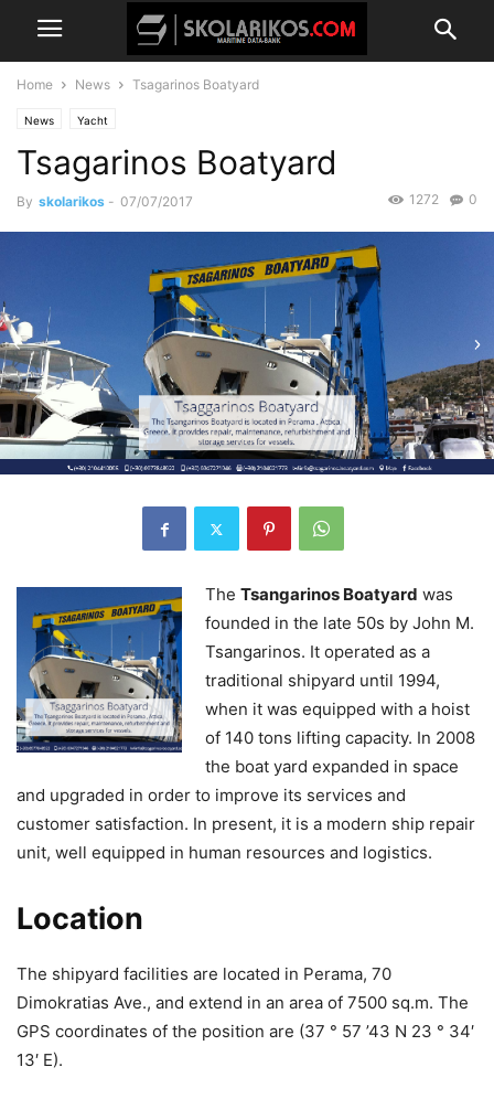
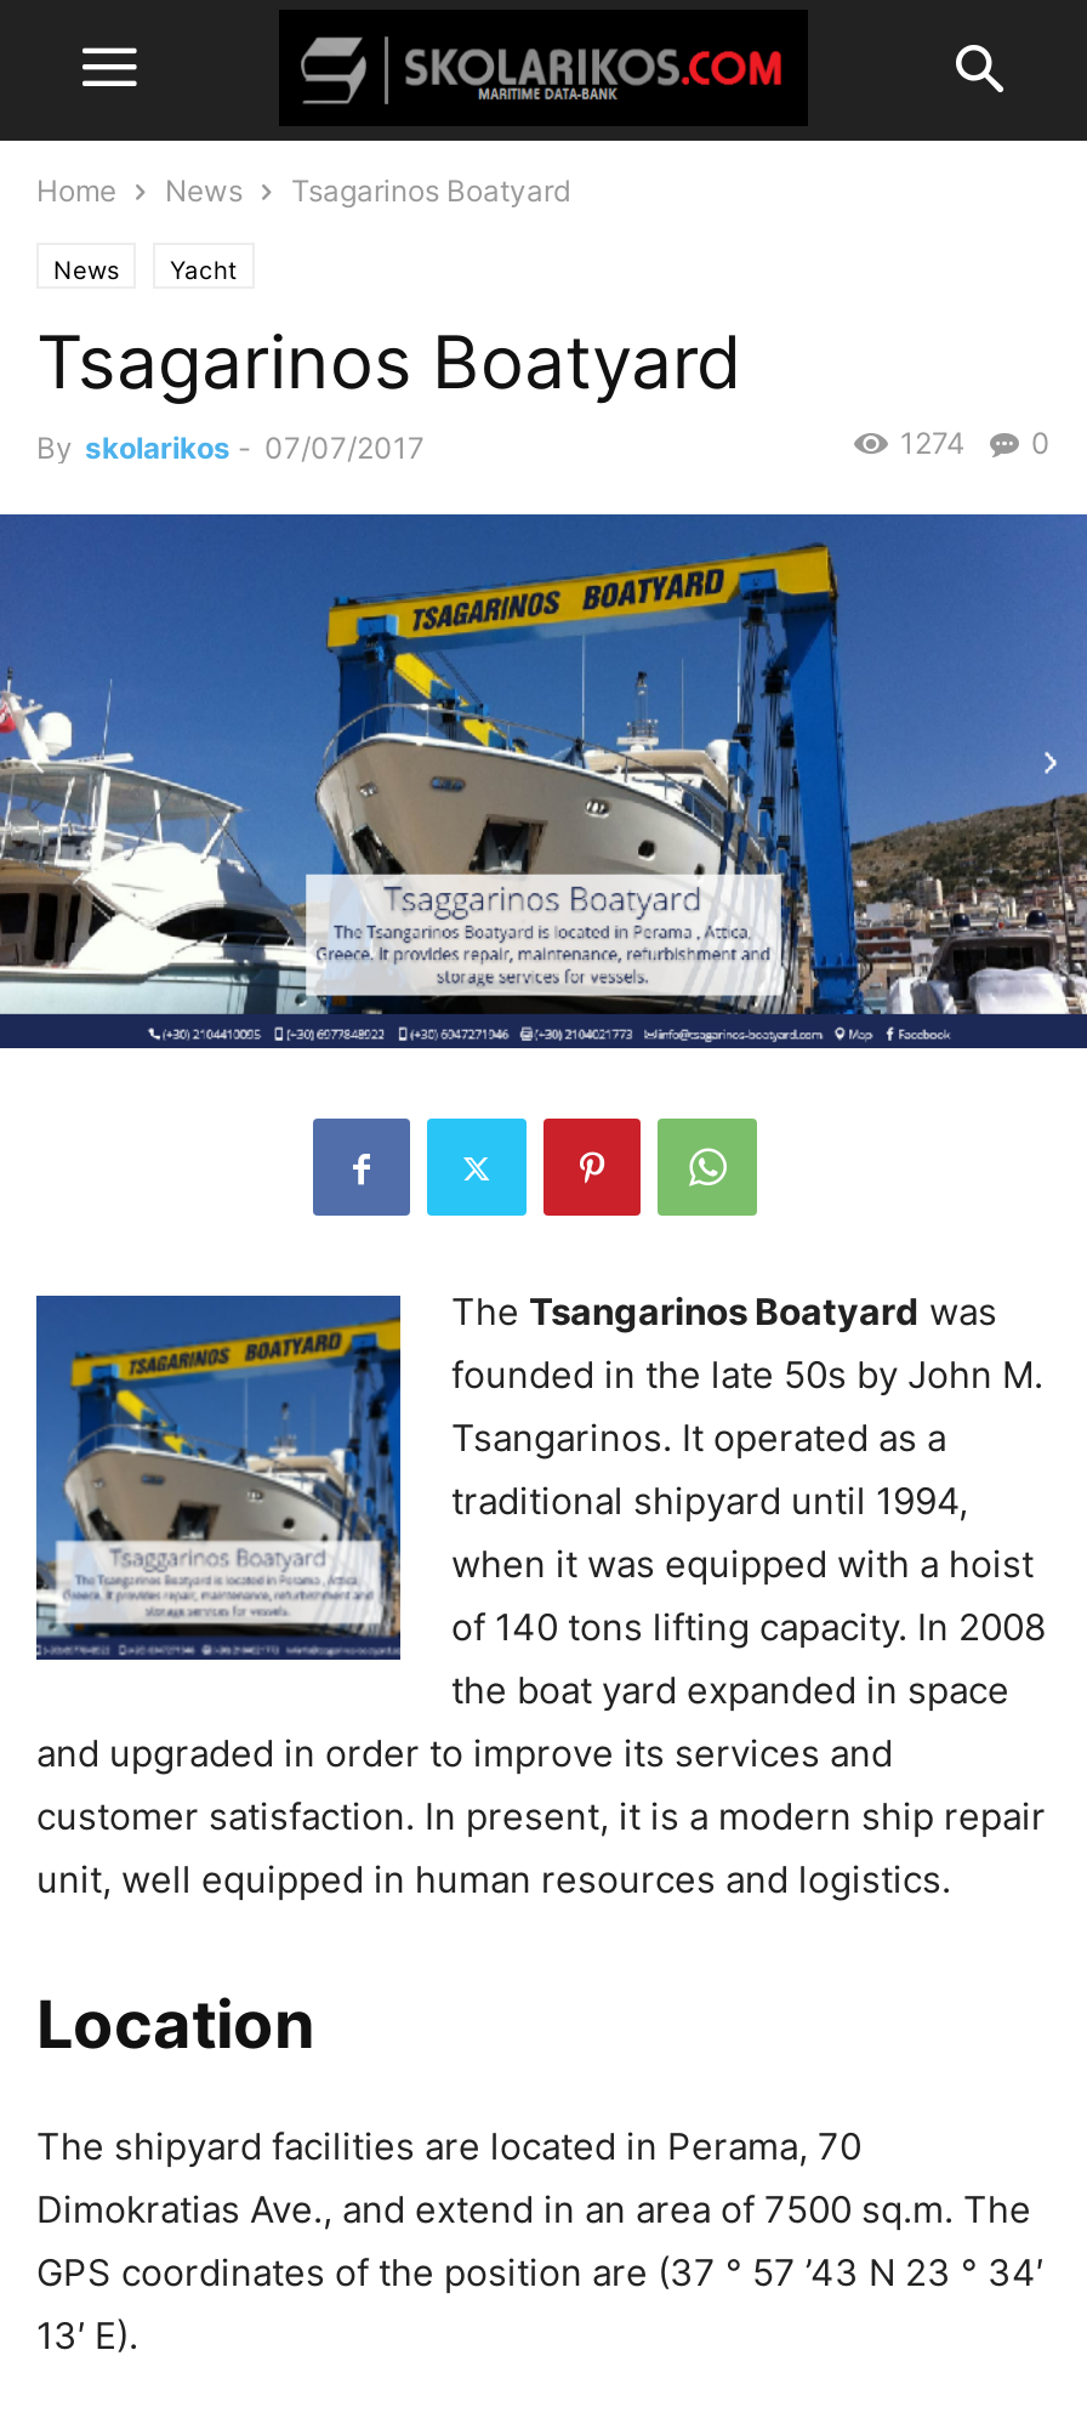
- 1272 0
+ 1274 0
